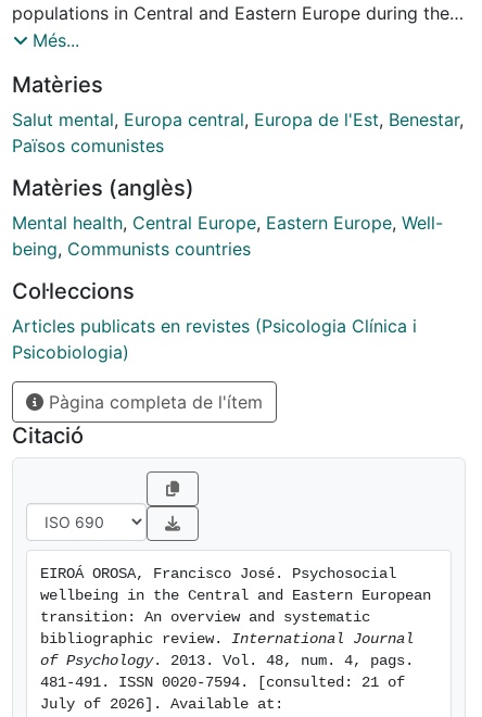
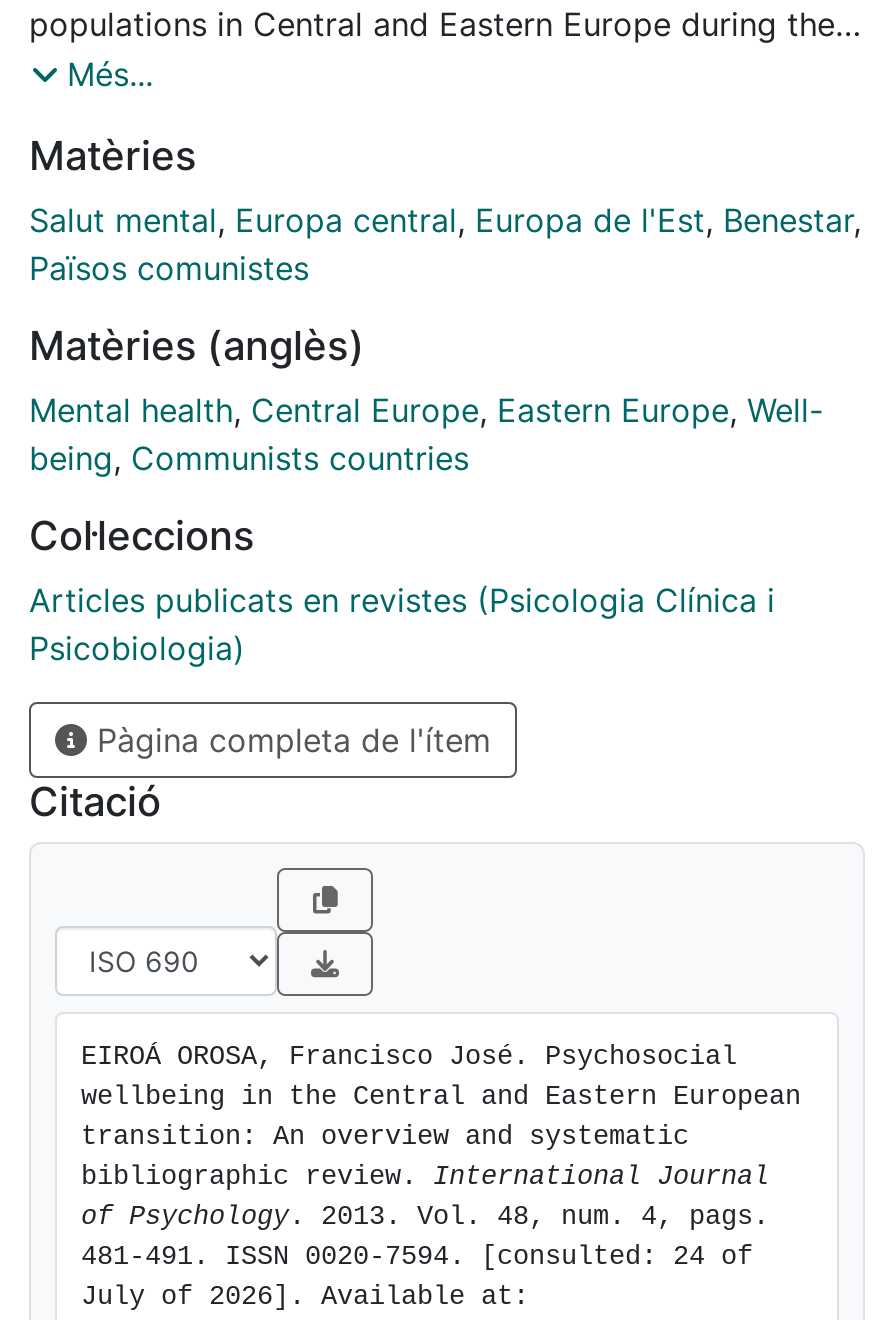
- 481-491. ISSN 0020-7594. [consulted: 21 of
+ 481-491. ISSN 0020-7594. [consulted: 24 of
